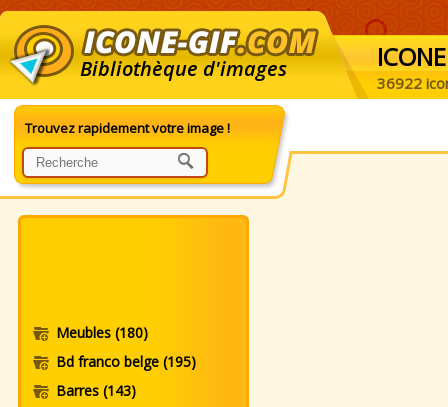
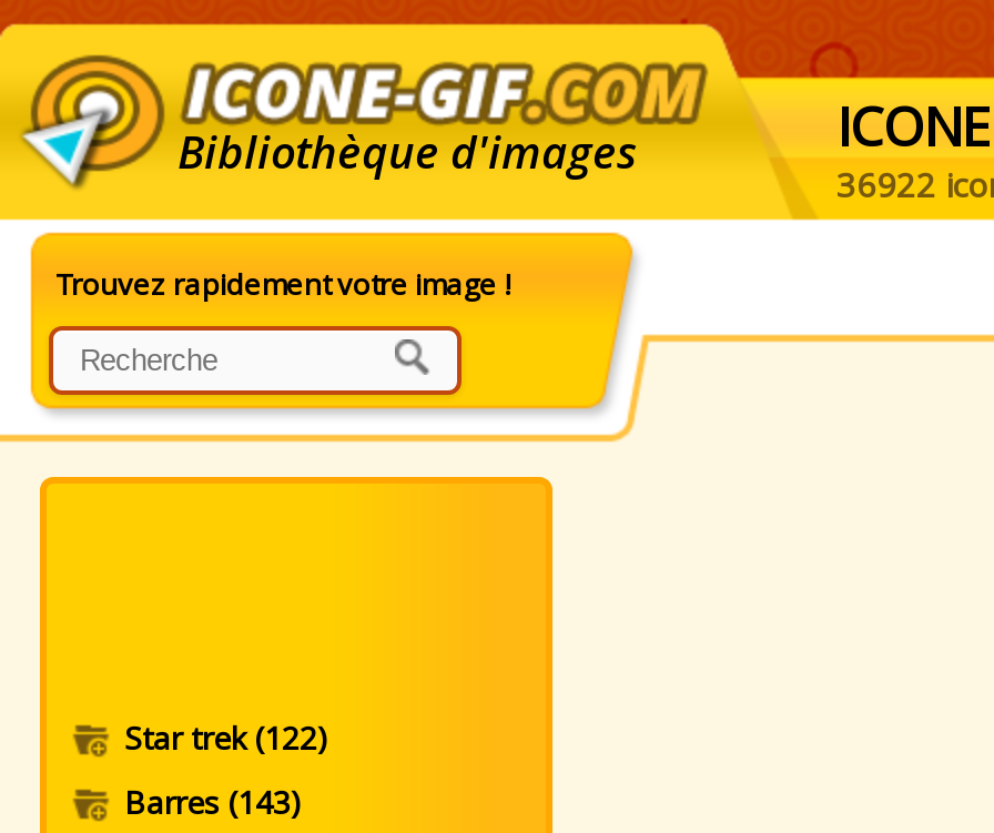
- Meubles (180)
- Bd franco belge (195)
+ Star trek (122)
